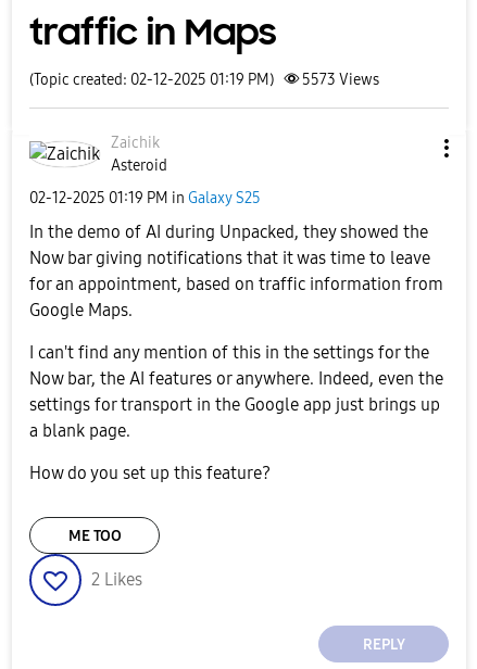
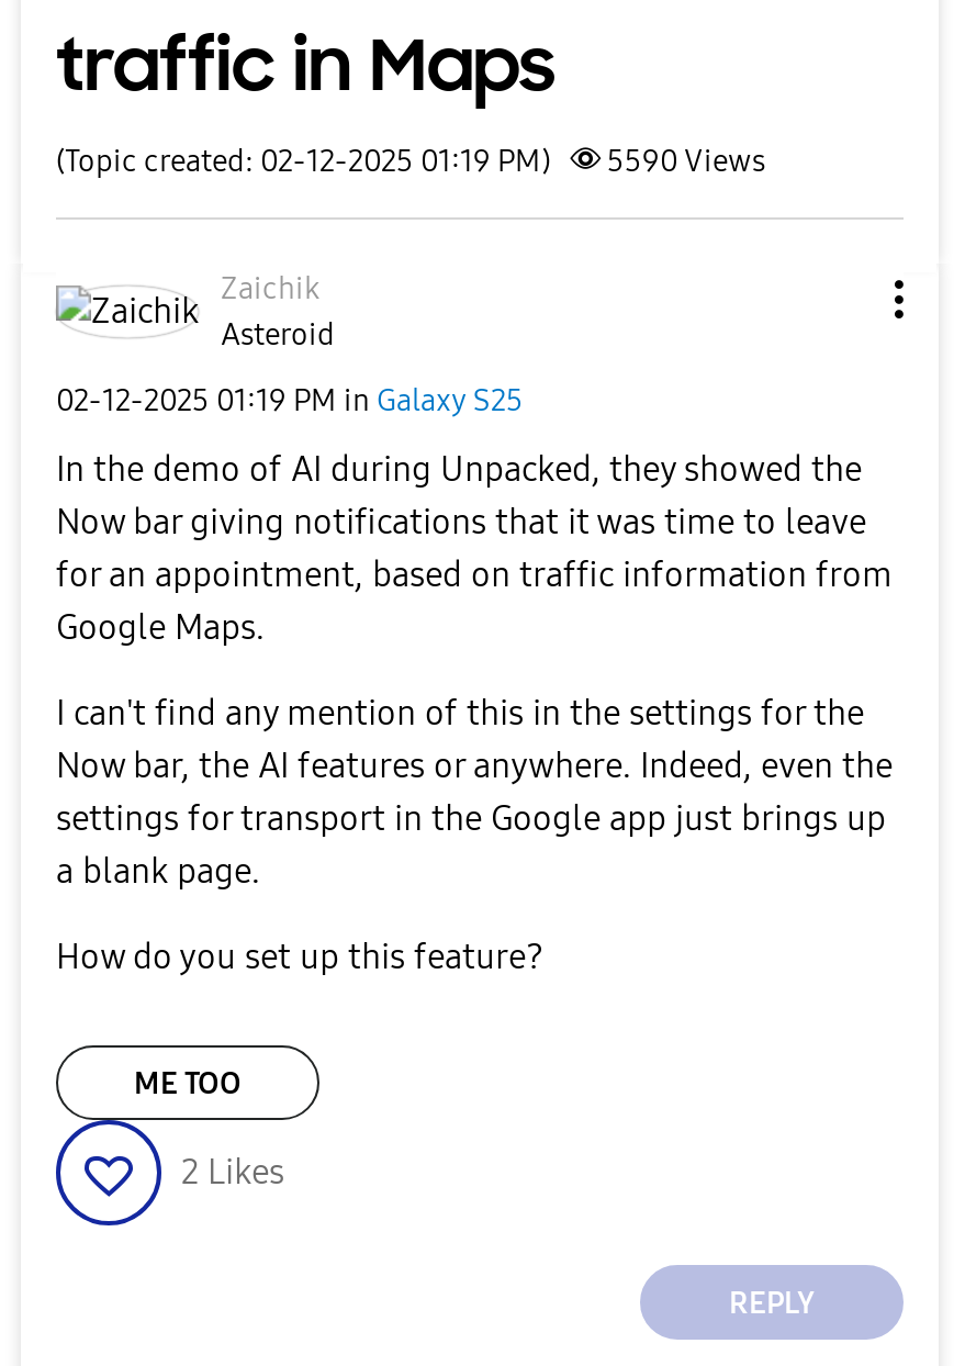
- (Topic created: 02-12-2025 01:19 PM) 5573 Views
+ (Topic created: 02-12-2025 01:19 PM) 5590 Views
